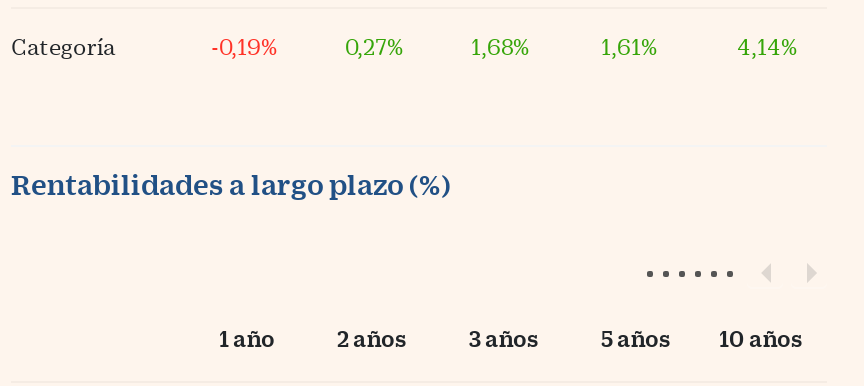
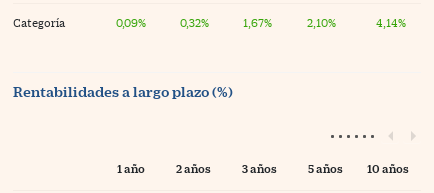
- -0,19%
+ 0,09%

- 0,27%
+ 0,32%

- 1,68%
+ 1,67%

- 1,61%
+ 2,10%
